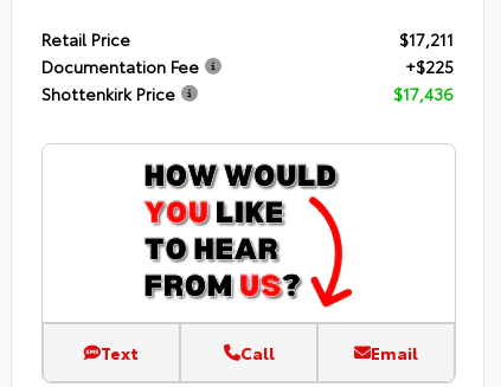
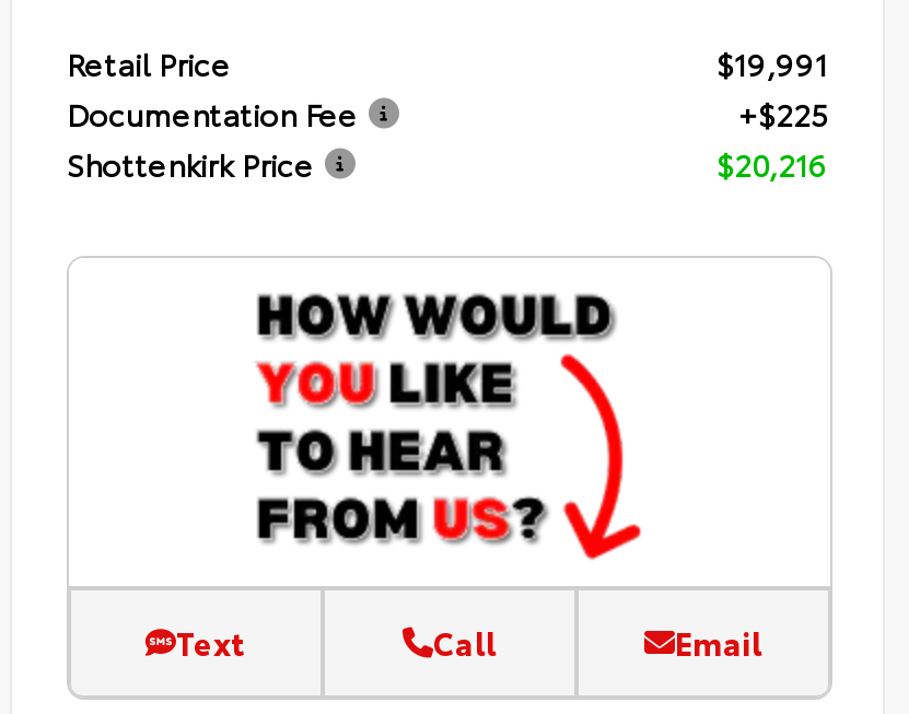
- $17,211
+ $19,991

- $17,436
+ $20,216
